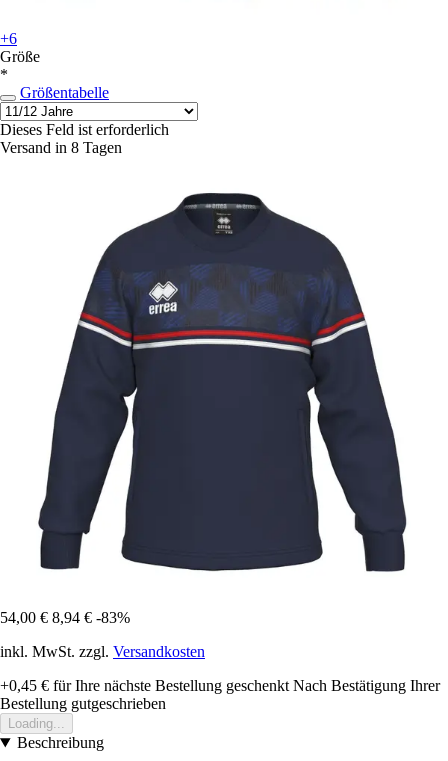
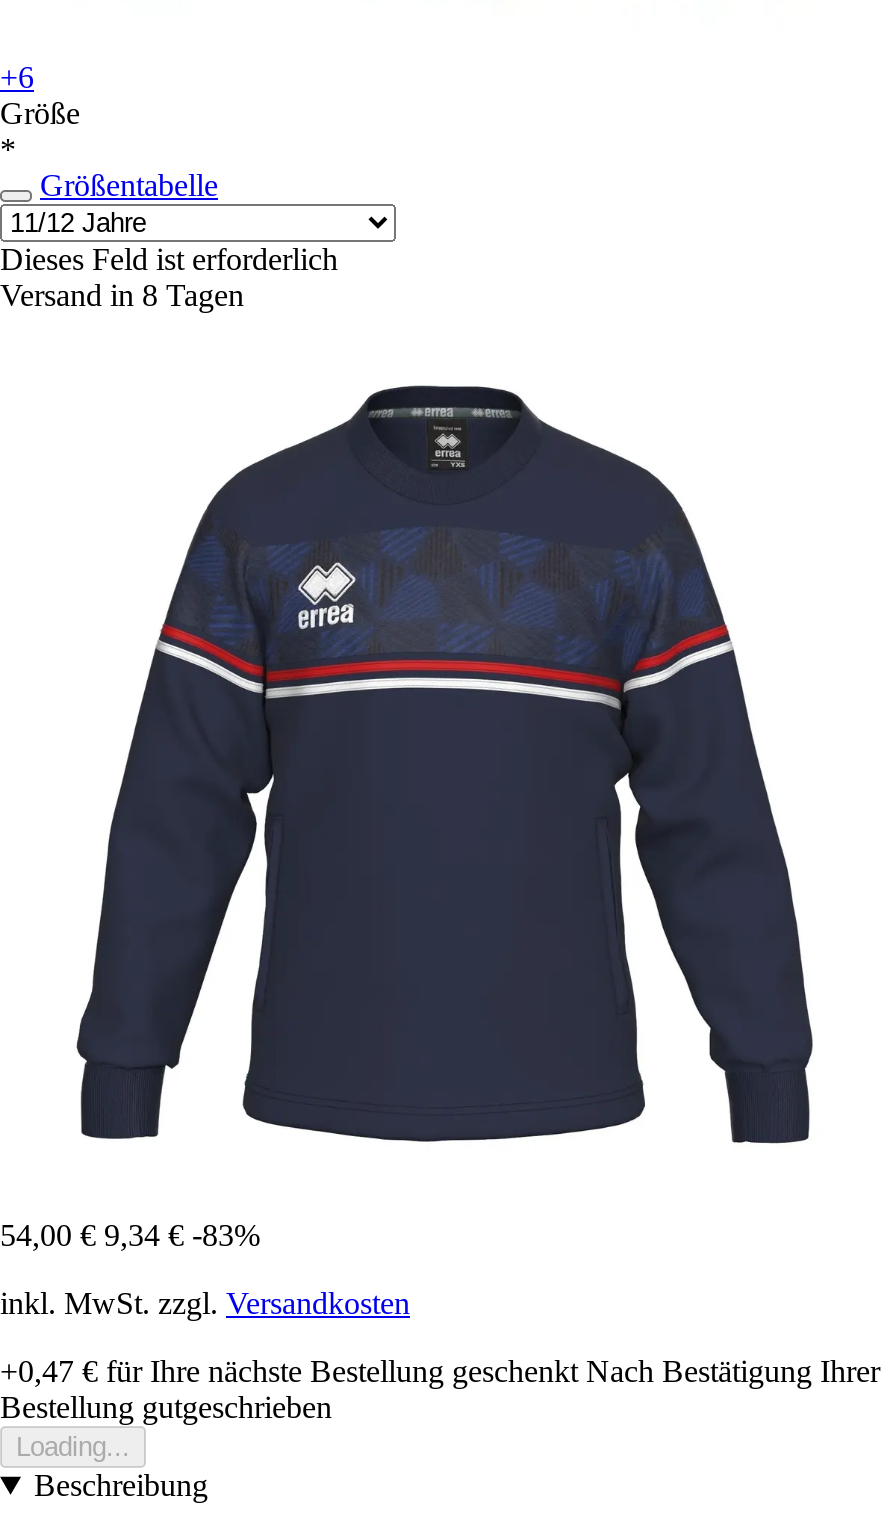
- 54,00 € 8,94 € -83%
+ 54,00 € 9,34 € -83%

- +0,45 €für Ihre nächste Bestellung geschenkt Nach Bestätigung Ihrer
+ +0,47 €für Ihre nächste Bestellung geschenkt Nach Bestätigung Ihrer
